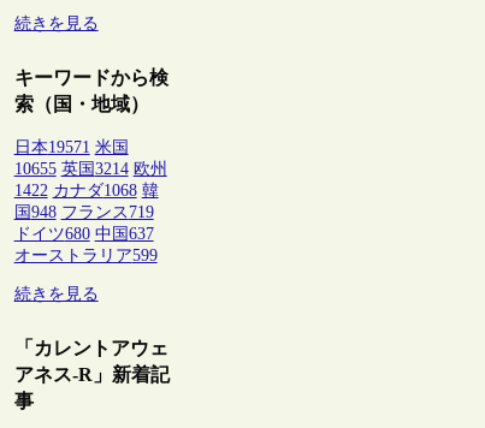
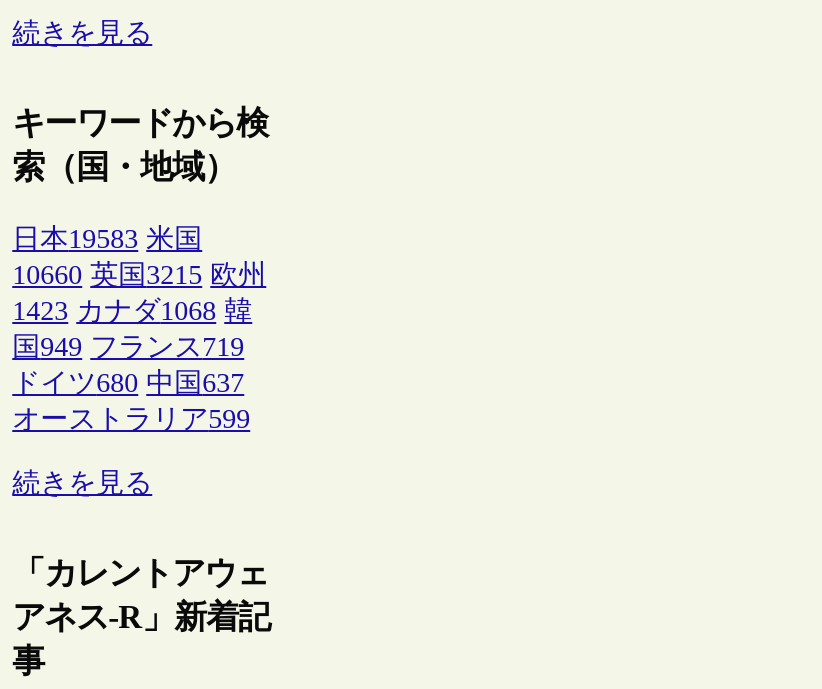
- 日本19571 米国
+ 日本19583 米国

- 10655 英国3214 欧州
+ 10660 英国3215 欧州

- 1422 カナダ1068 韓
+ 1423 カナダ1068 韓

- 国948 フランス719
+ 国949 フランス719
